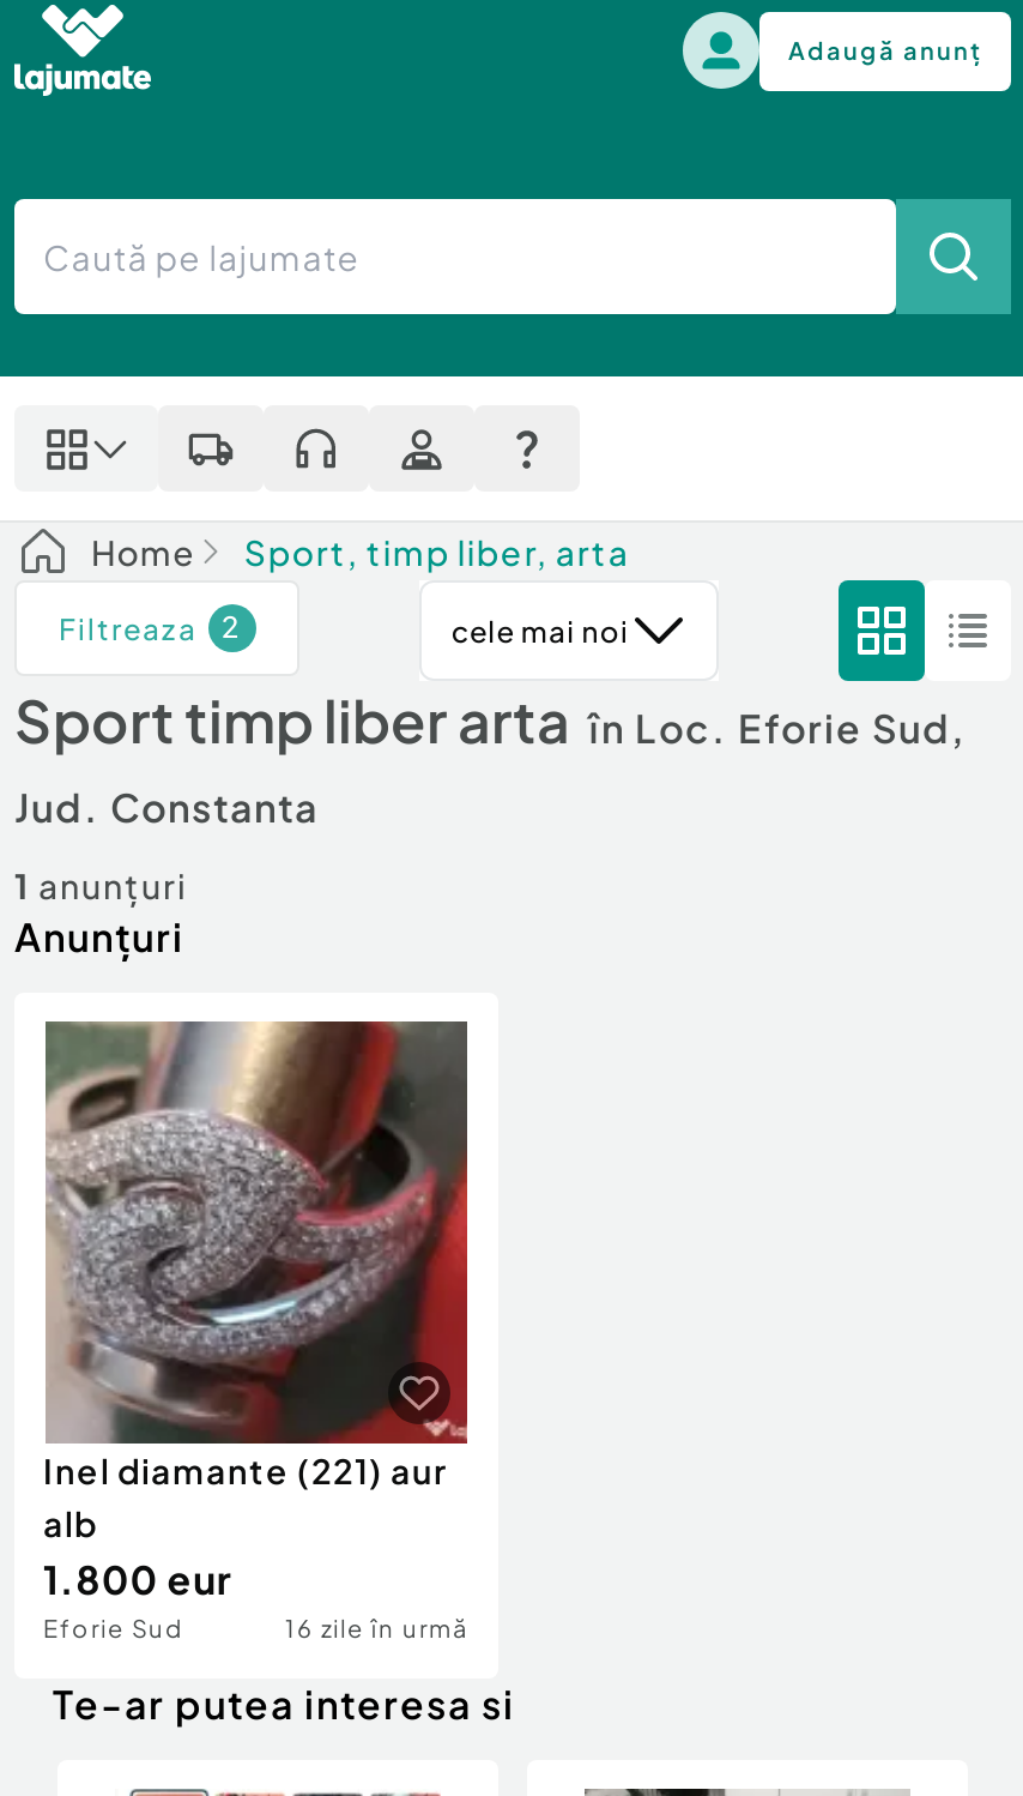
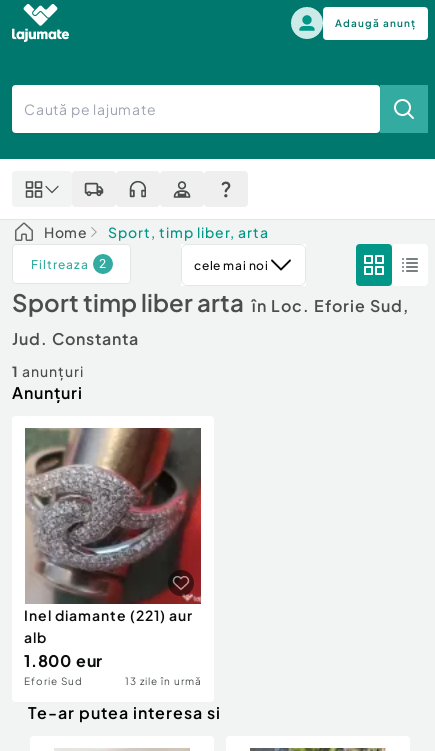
- 16 zile în urmă
+ 13 zile în urmă
